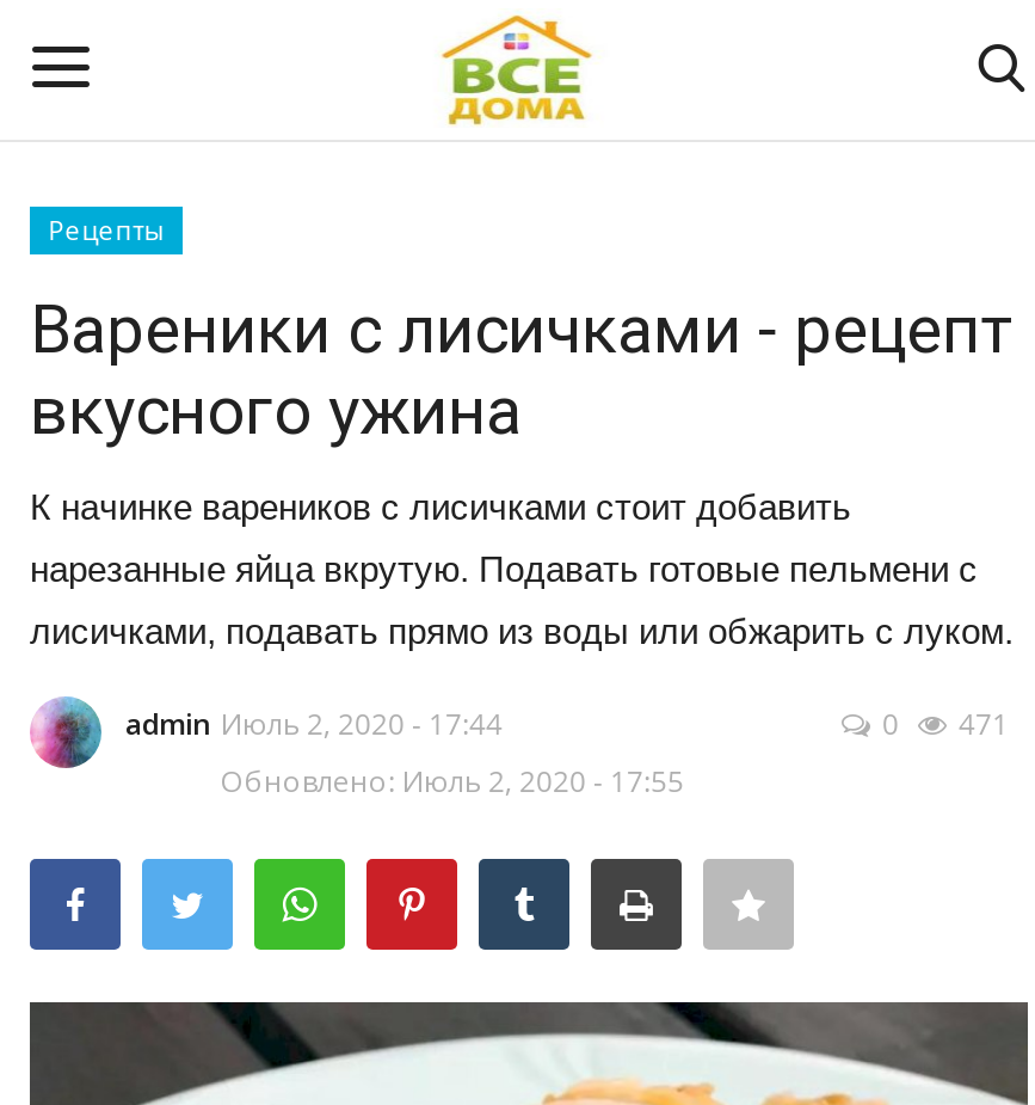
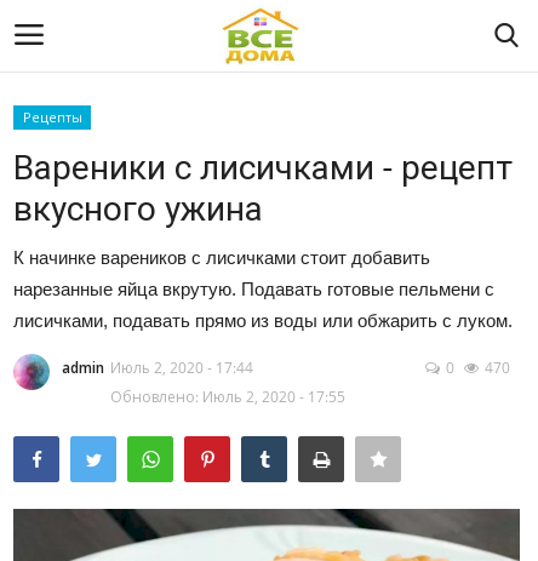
- 0 471
+ 0 470
